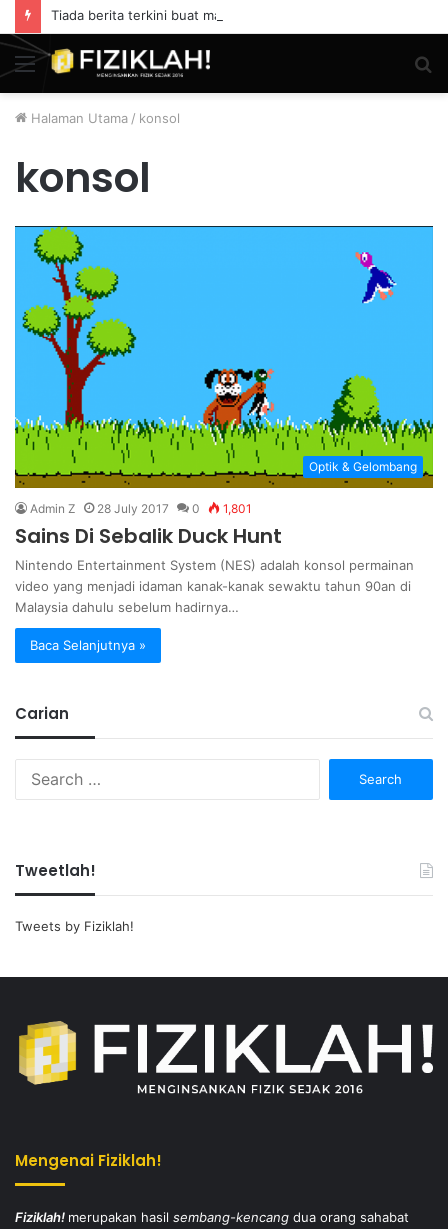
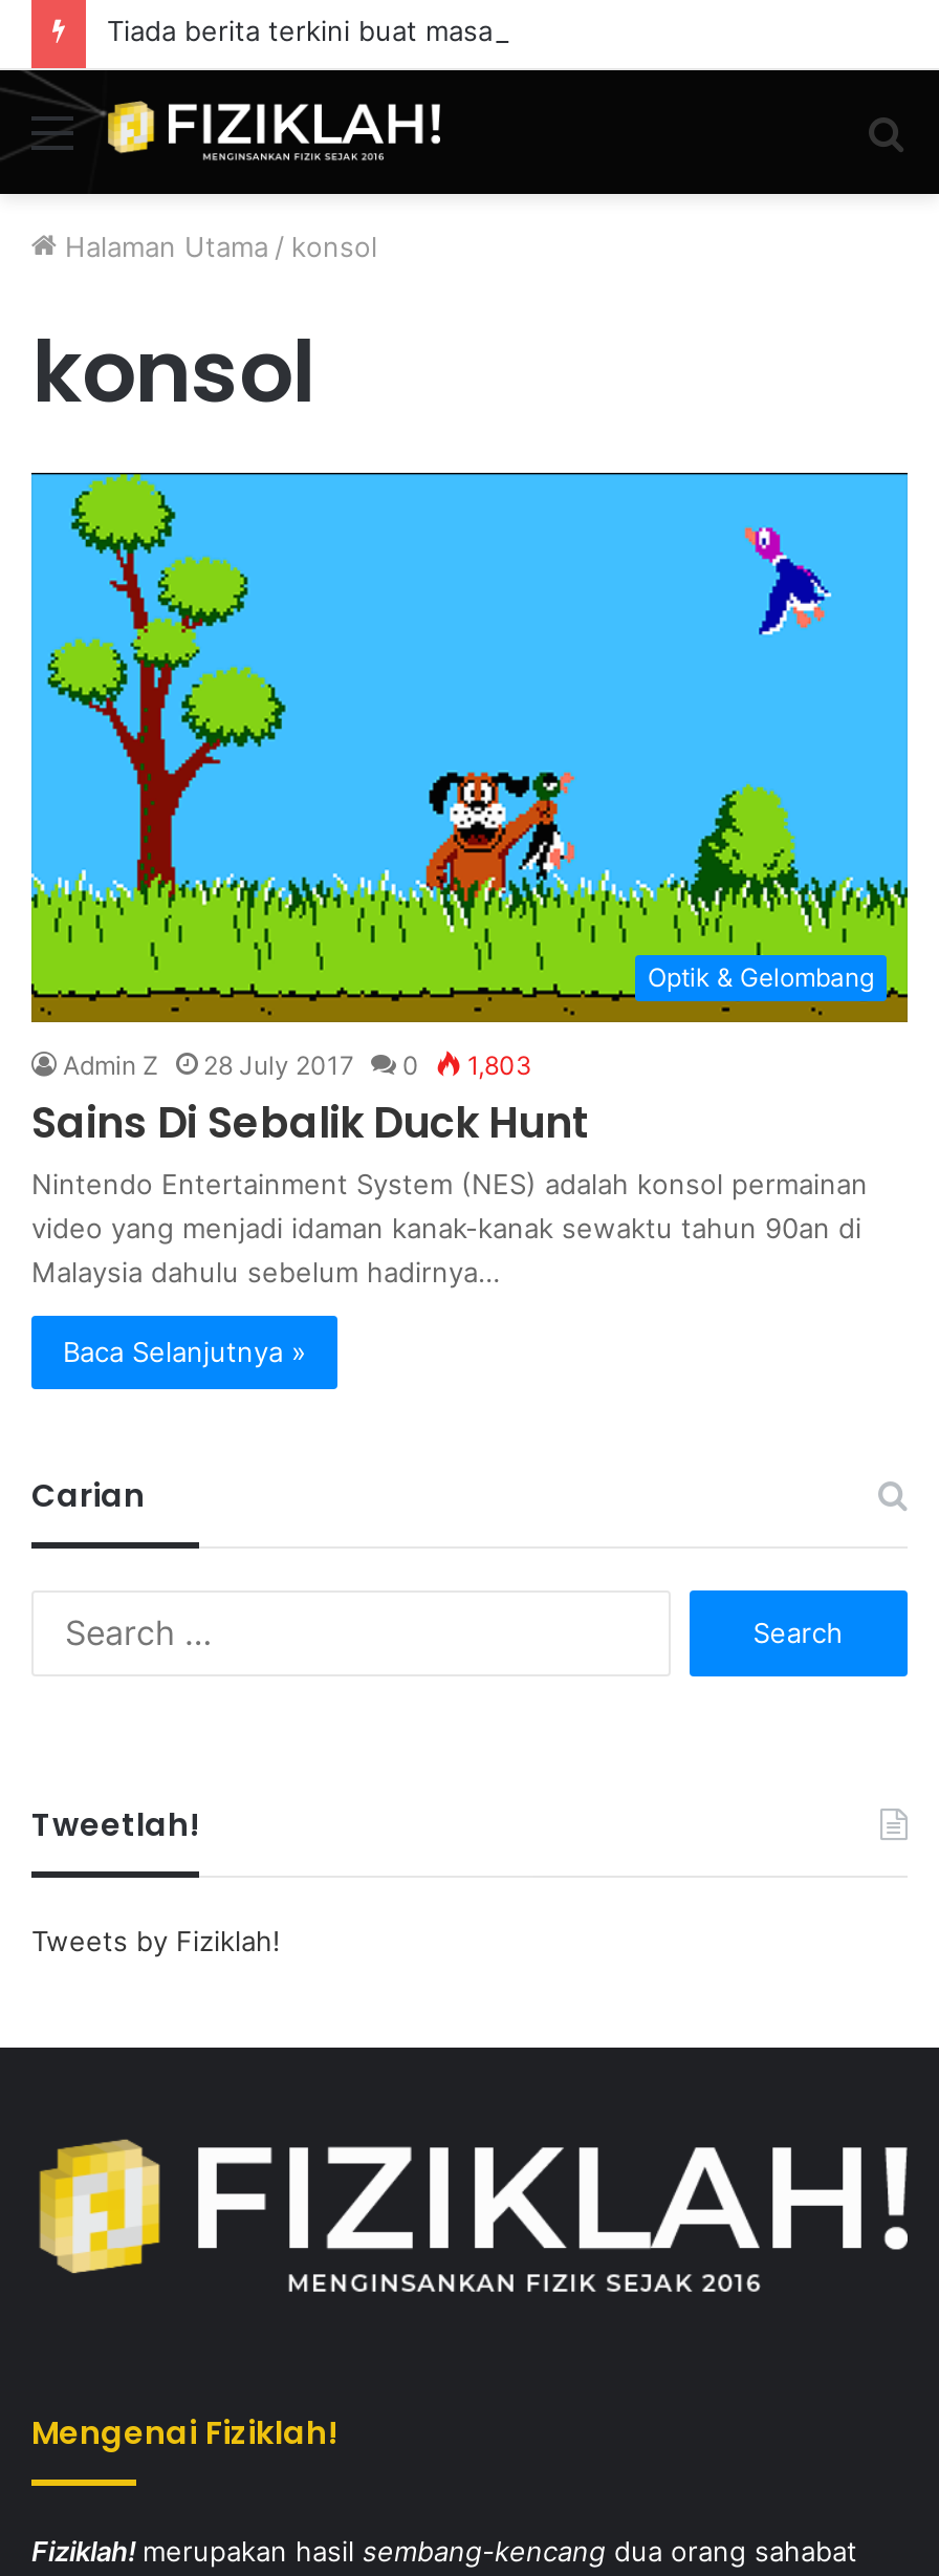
- Admin Z 28 July 2017 0 1,801
+ Admin Z 28 July 2017 0 1,803
